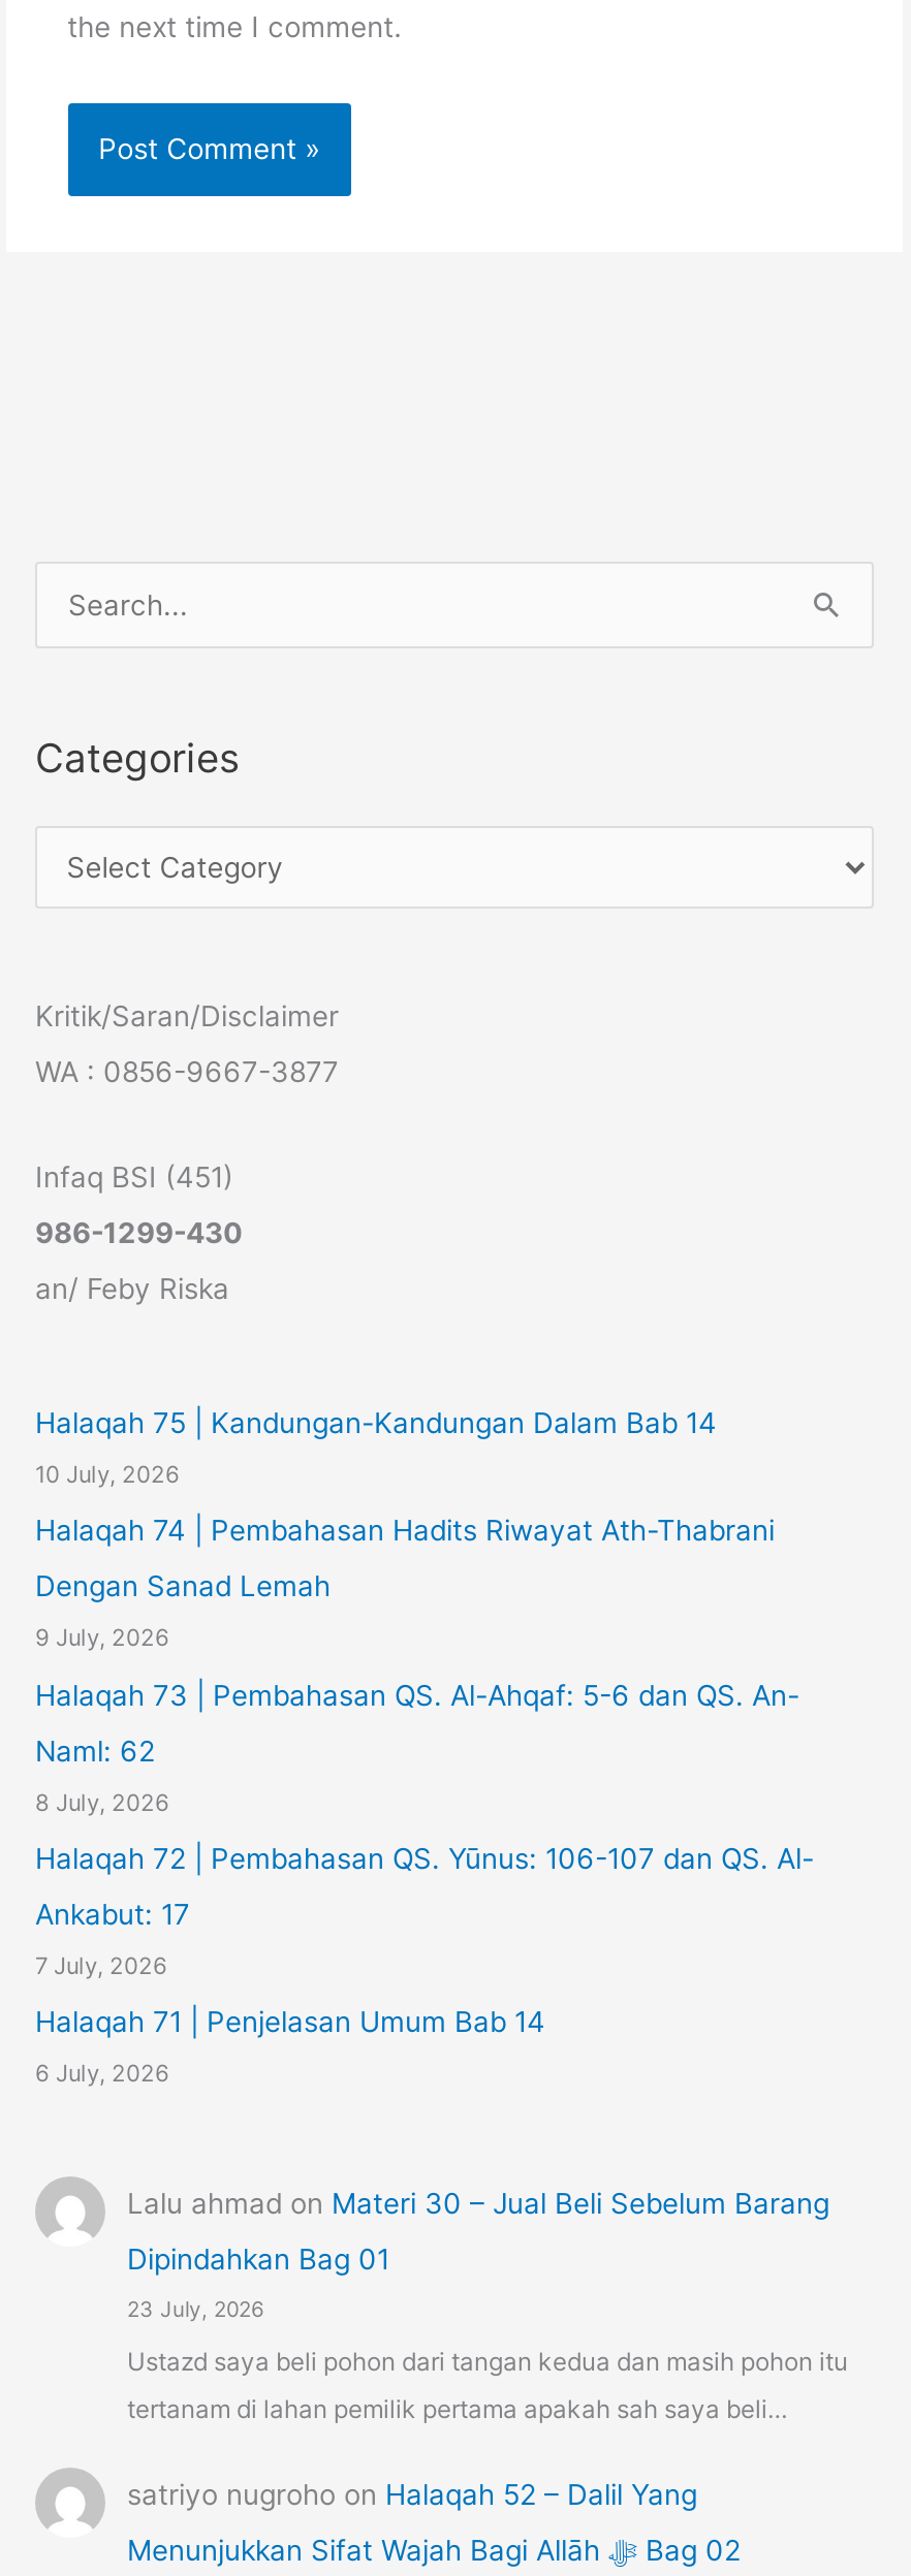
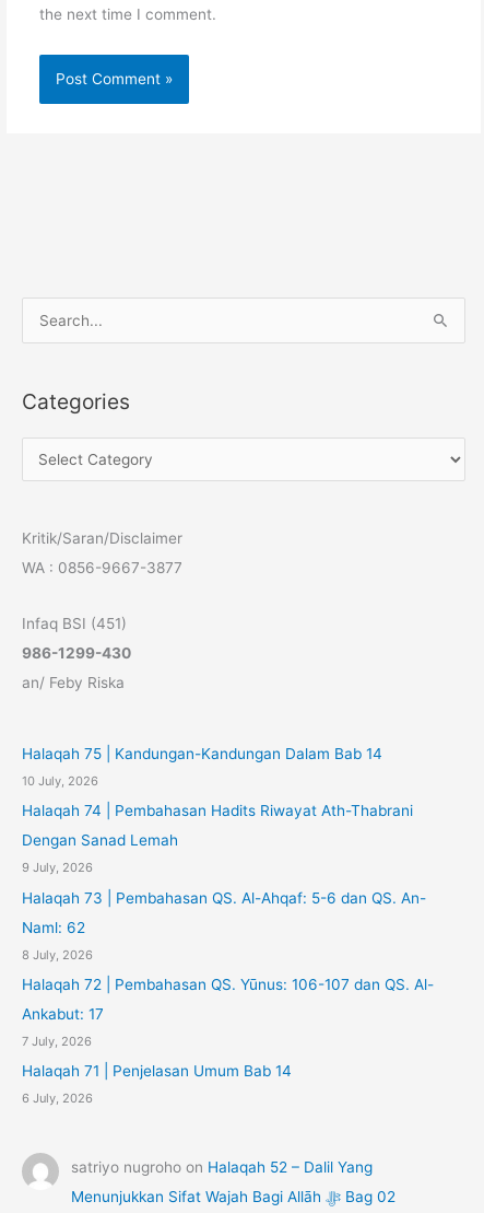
- Lalu ahmad on Materi 30 – Jual Beli Sebelum Barang
- Dipindahkan Bag 01
- 23 July, 2026
- Ustazd saya beli pohon dari tangan kedua dan masih pohon itu
- tertanam di lahan pemilik pertama apakah sah saya beli…
